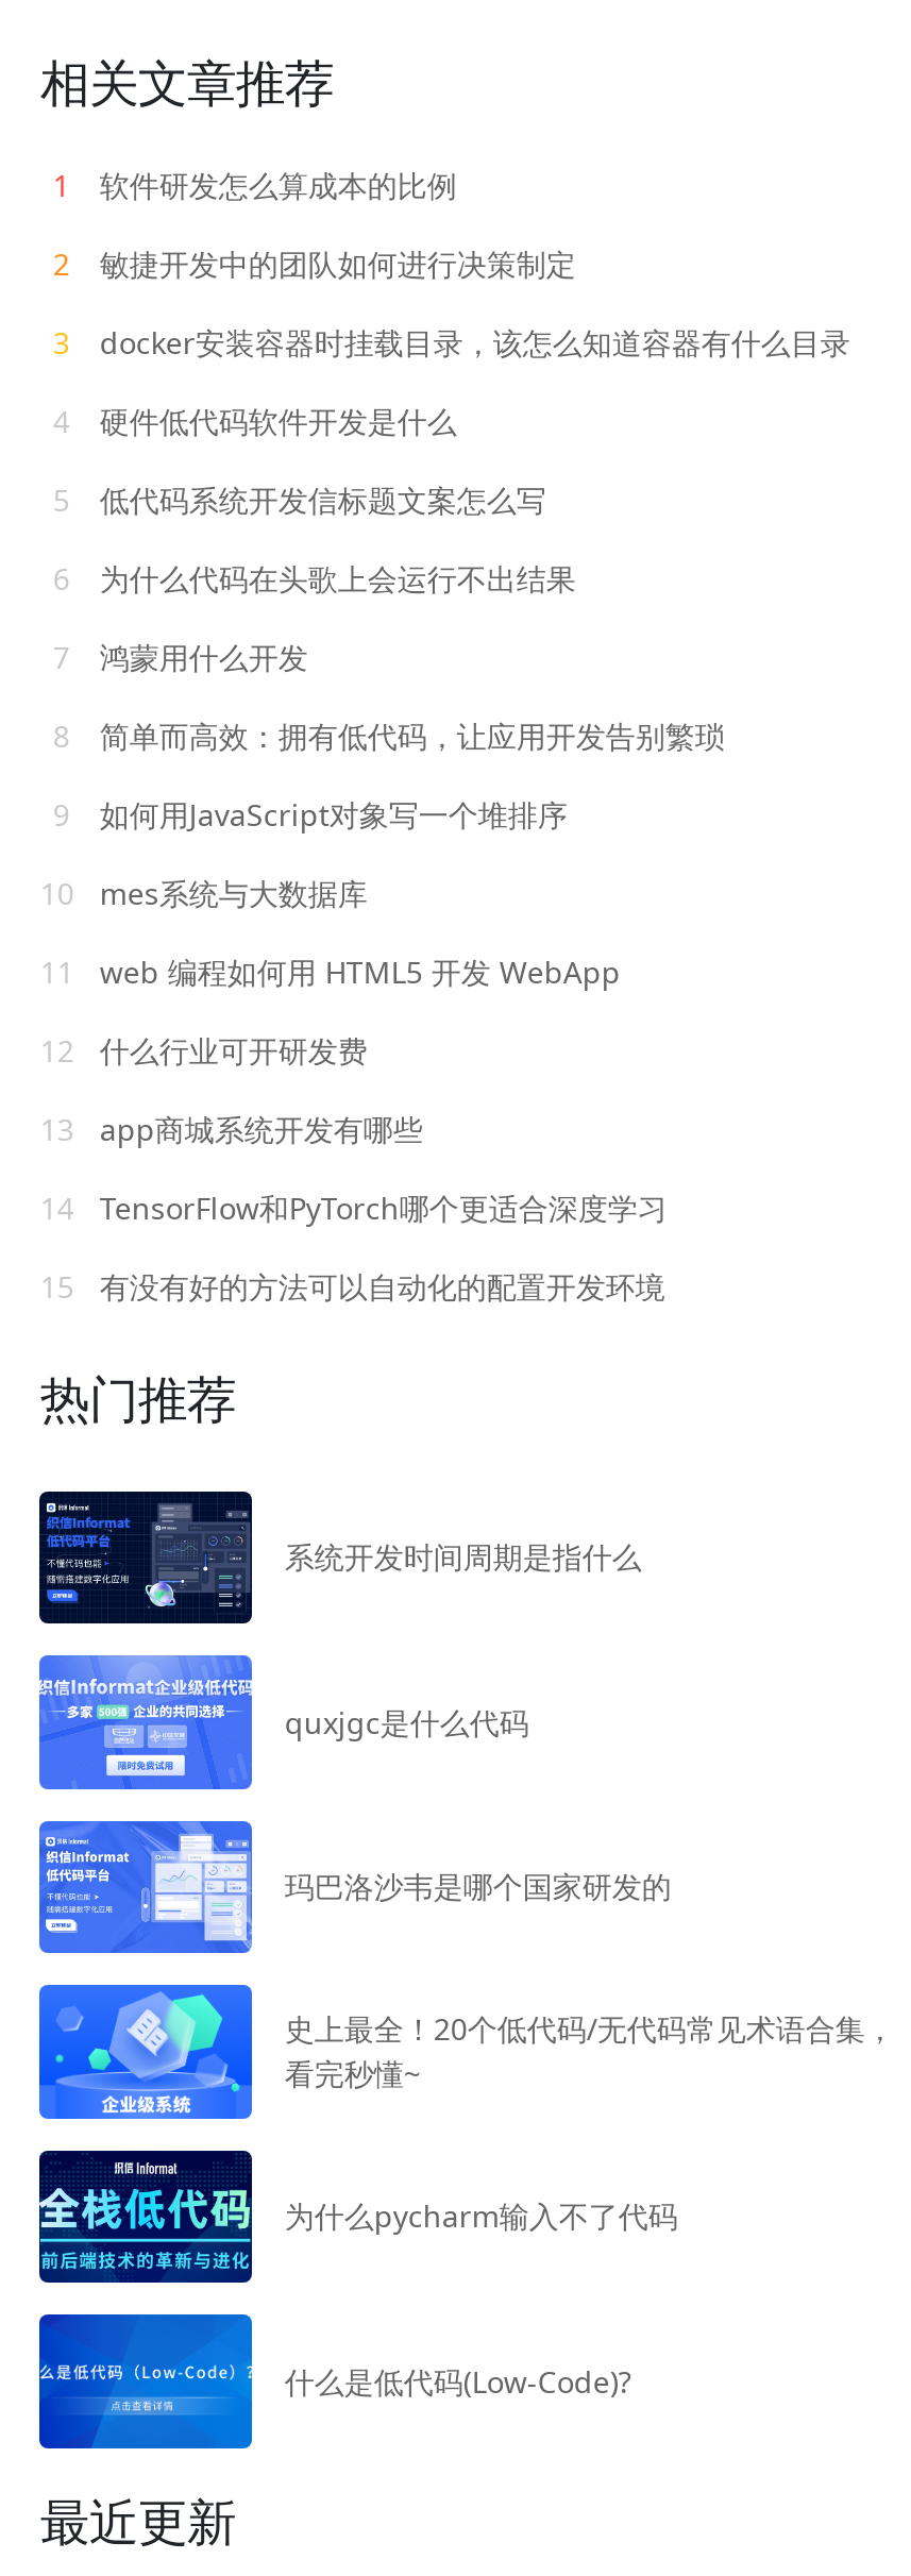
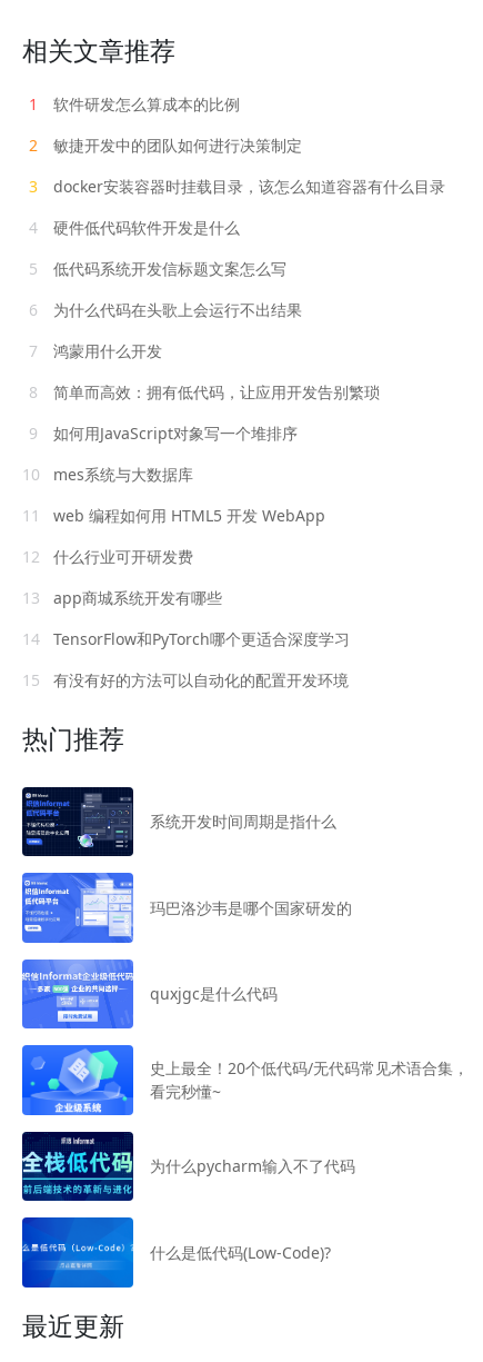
moved down: [image] | quxjgc是什么代码

moved up: [image] | 玛巴洛沙韦是哪个国家研发的
